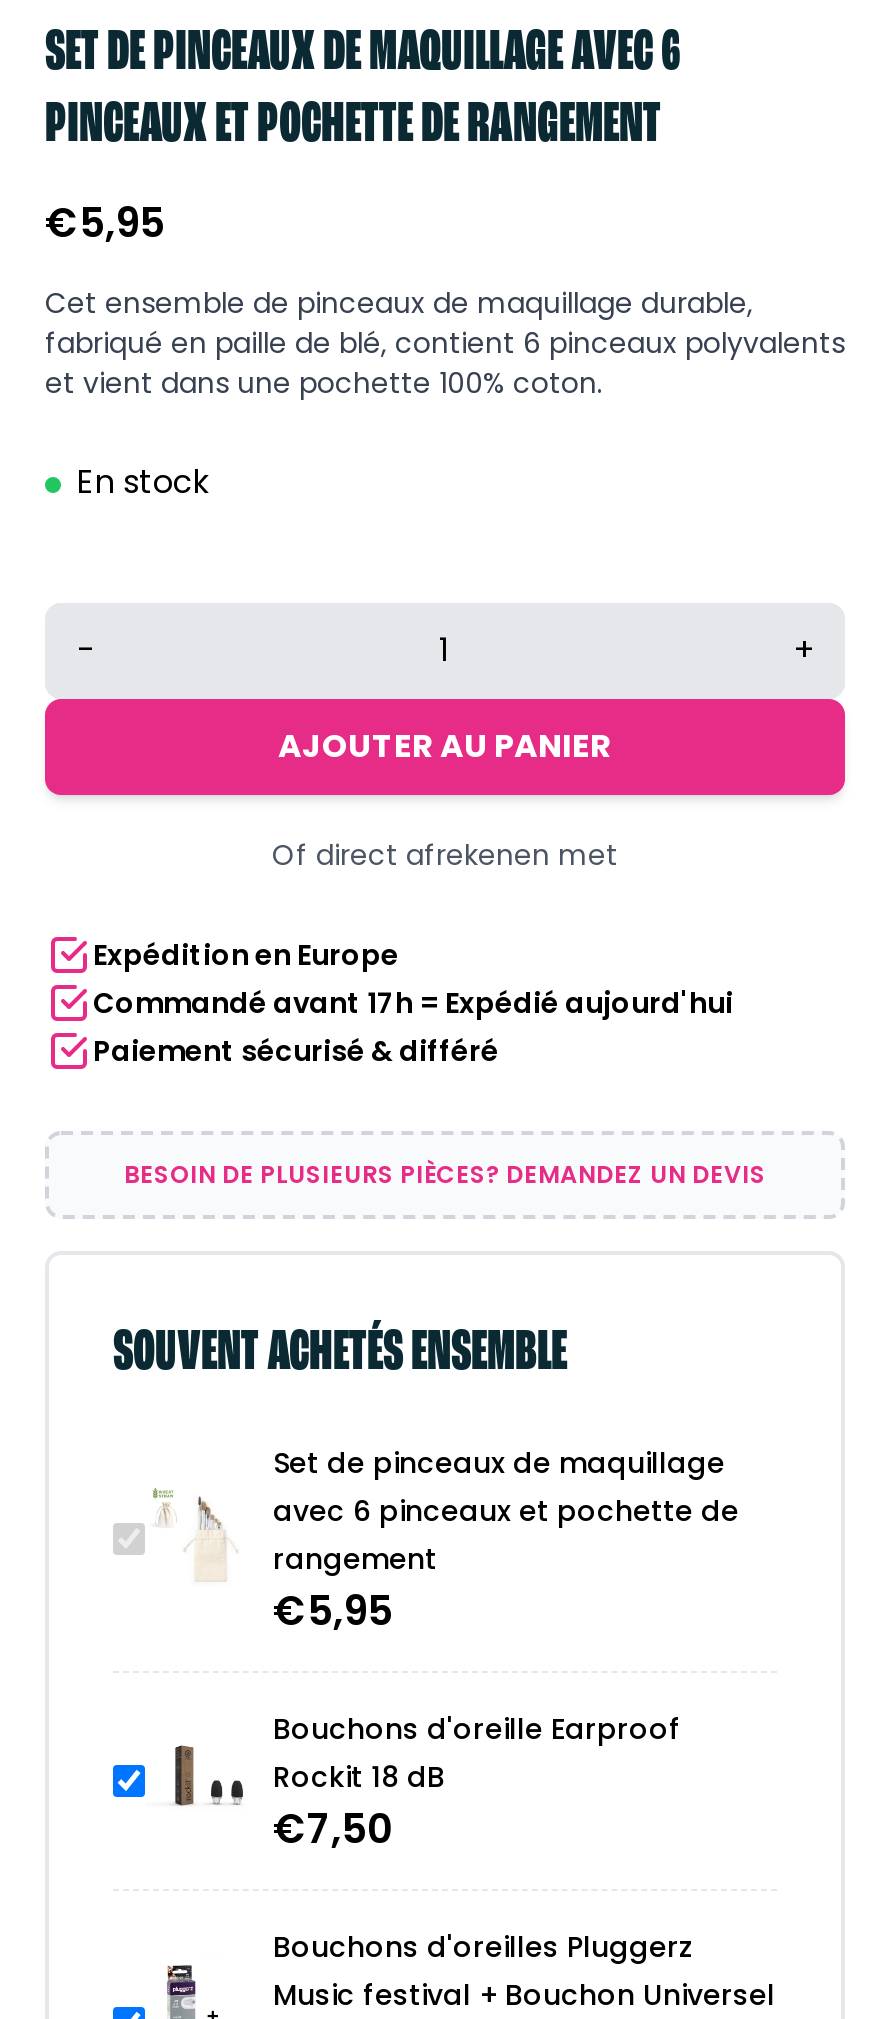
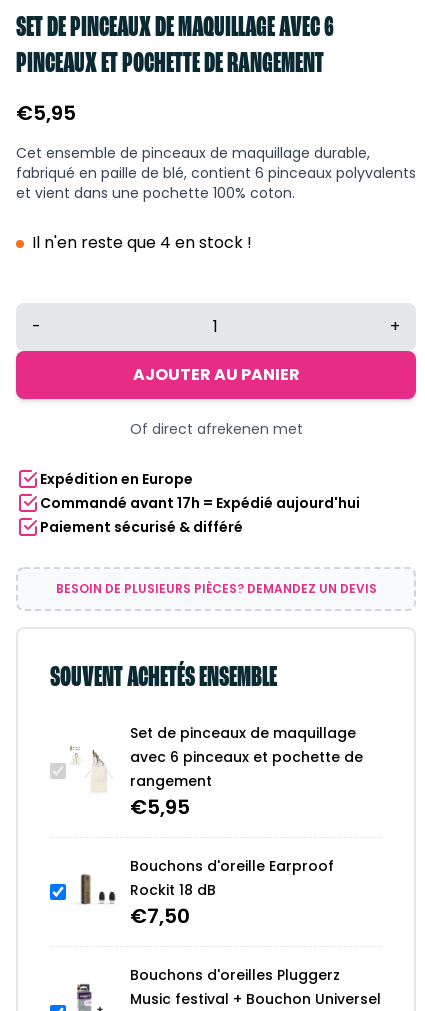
- En stock
+ Il n'en reste que 4 en stock !
